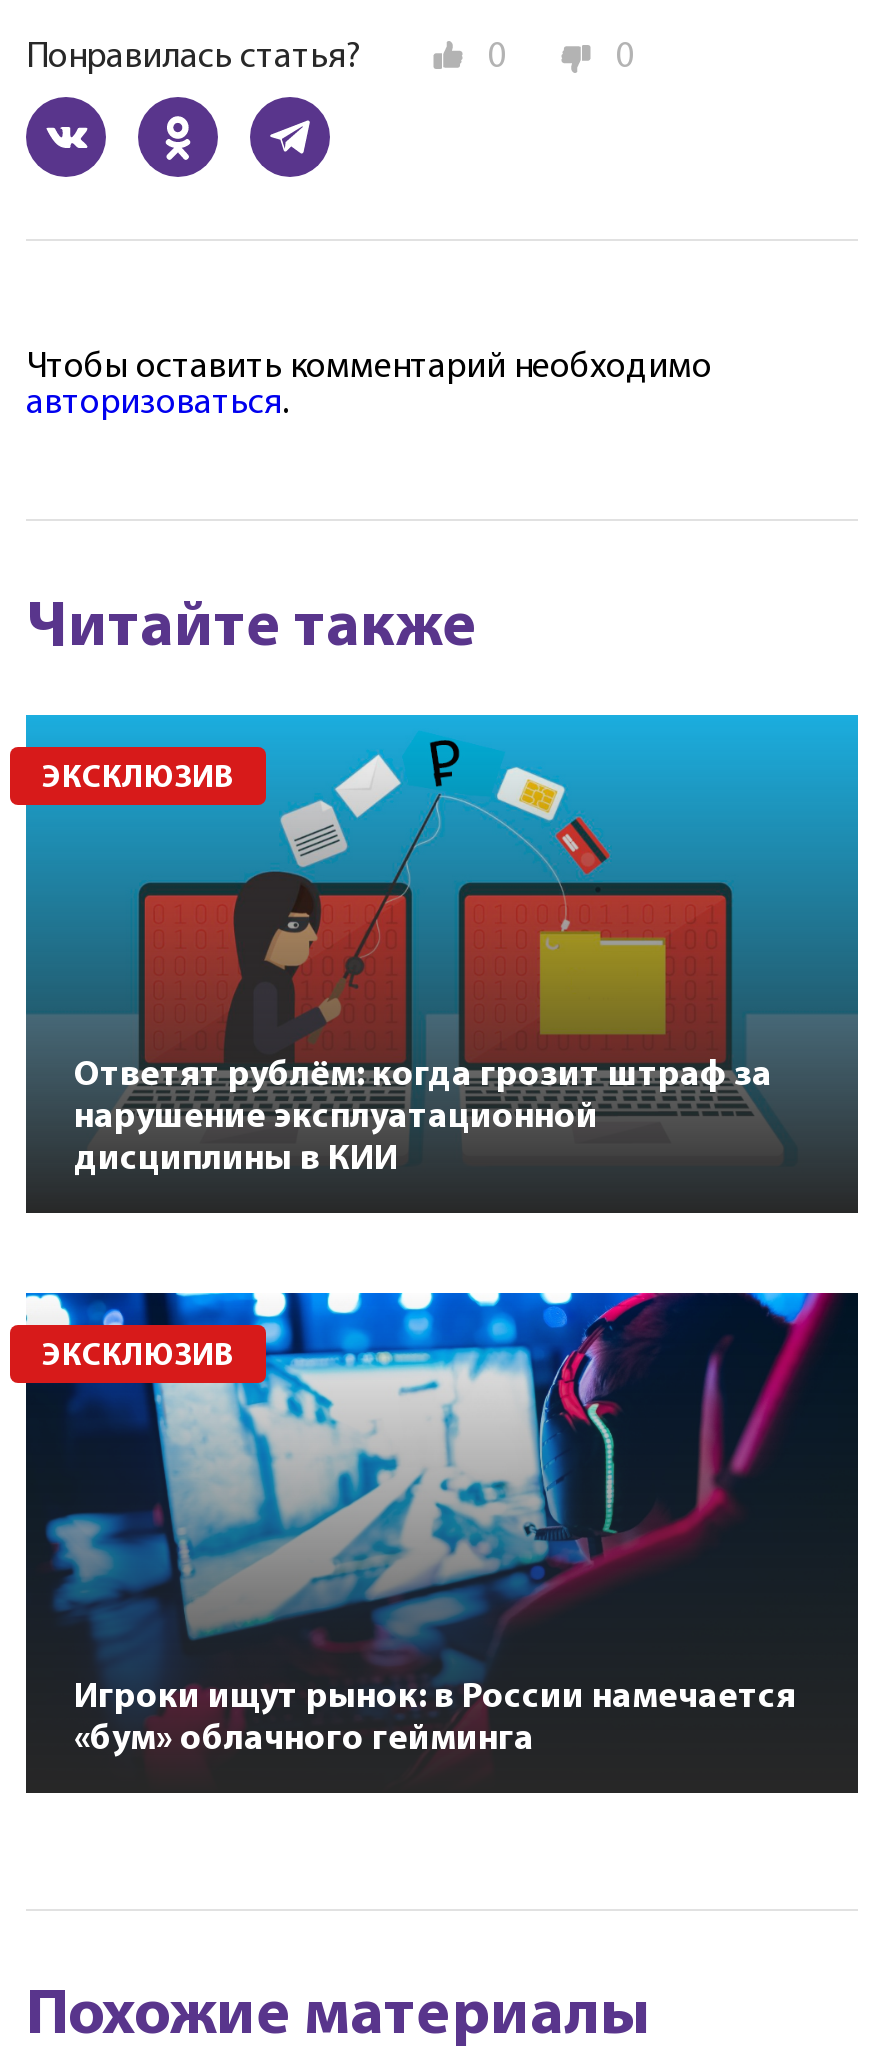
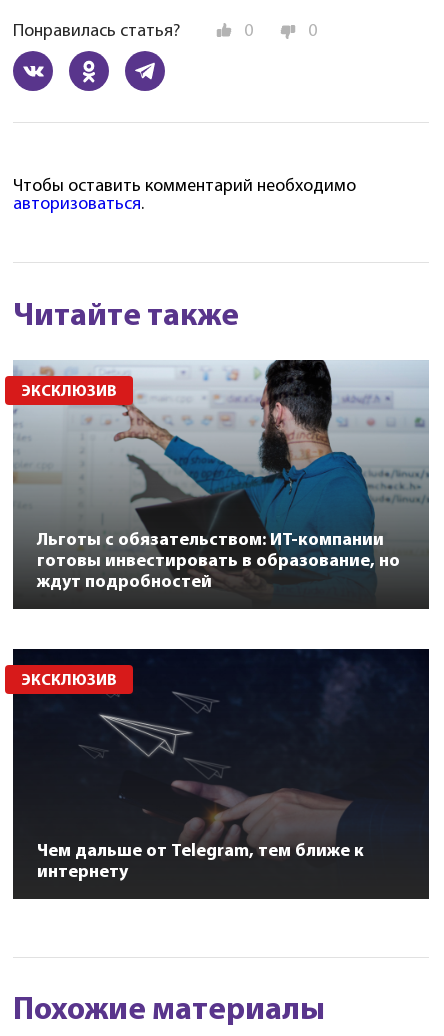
- [image]
- Ответят рублём: когда грозит штраф за
- нарушение эксплуатационной
- дисциплины в КИИ
+ [image]
+ Льготы с обязательством: ИТ-компании
+ готовы инвестировать в образование, но
+ ждут подробностей

- [image]
- Игроки ищут рынок: в России намечается
- «бум» облачного гейминга
+ [image]
+ Чем дальше от Telegram, тем ближе к
+ интернету
